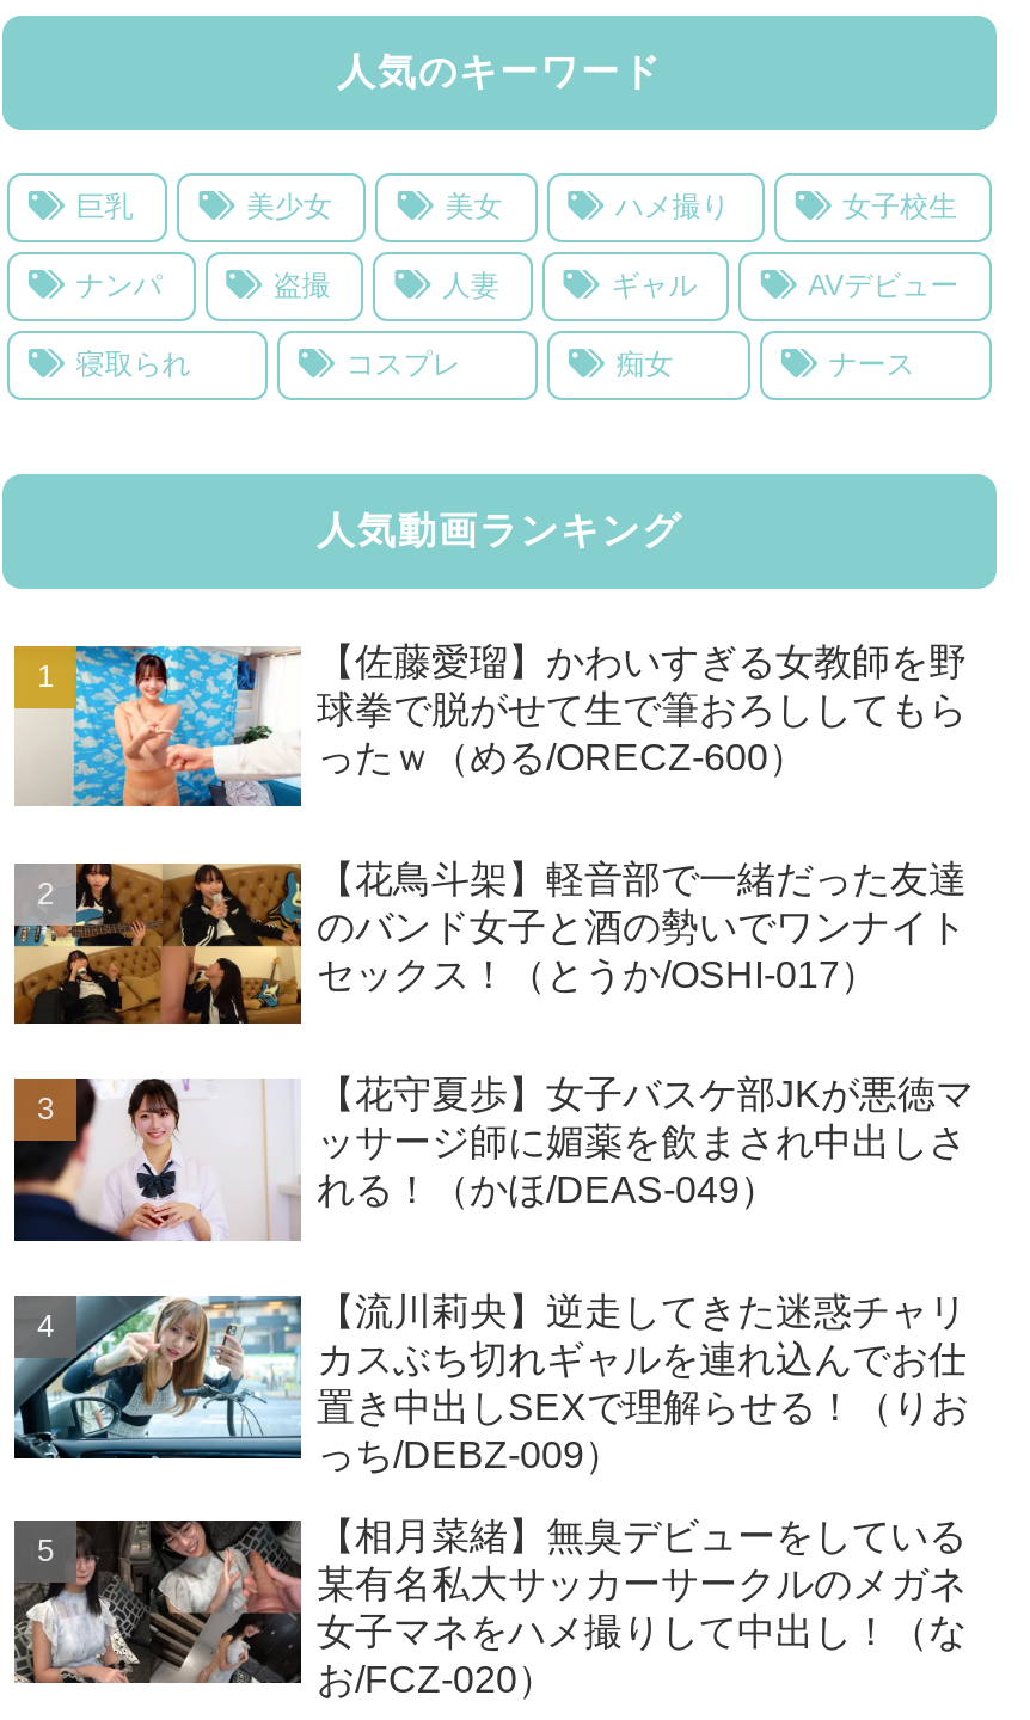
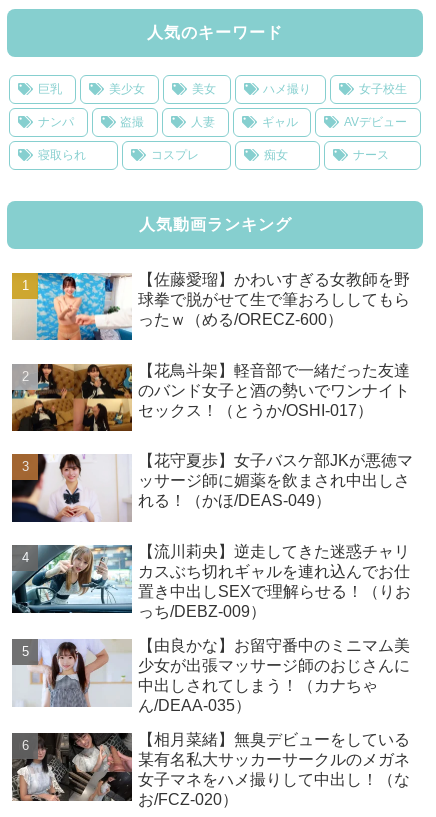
+ [image]
+ 【由良かな】お留守番中のミニマム美
+ 少女が出張マッサージ師のおじさんに
+ 中出しされてしまう！（カナちゃ
+ ん/DEAA-035）
